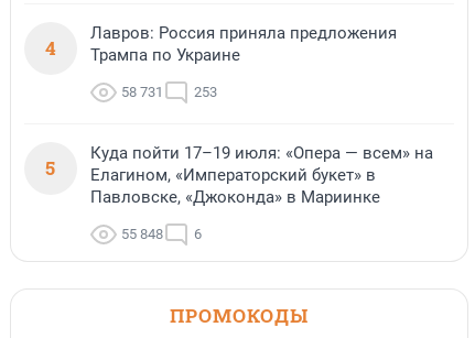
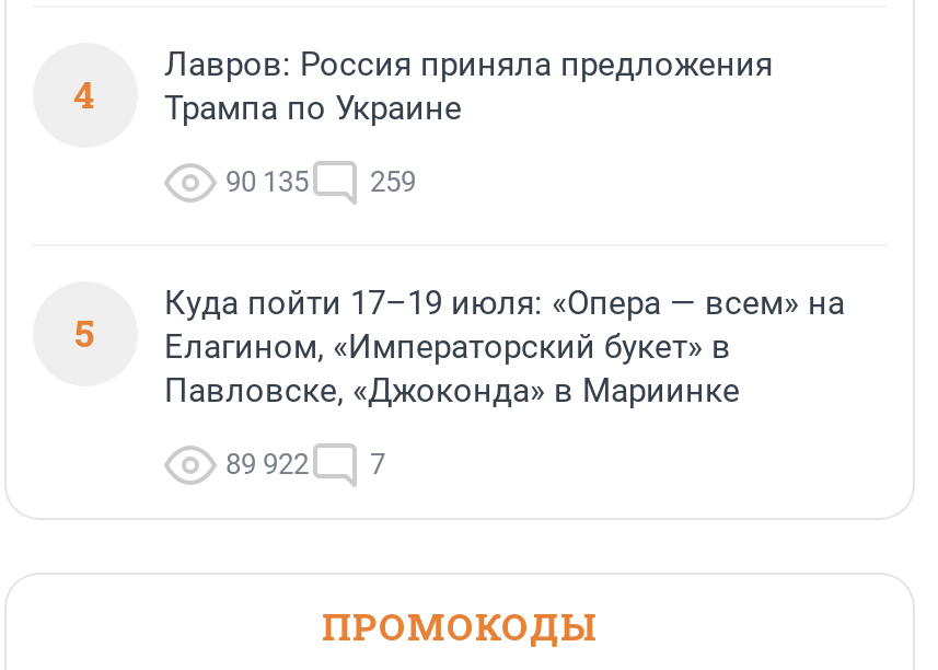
- 58 731
+ 90 135

- 253
+ 259

- 55 848
+ 89 922

- 6
+ 7
